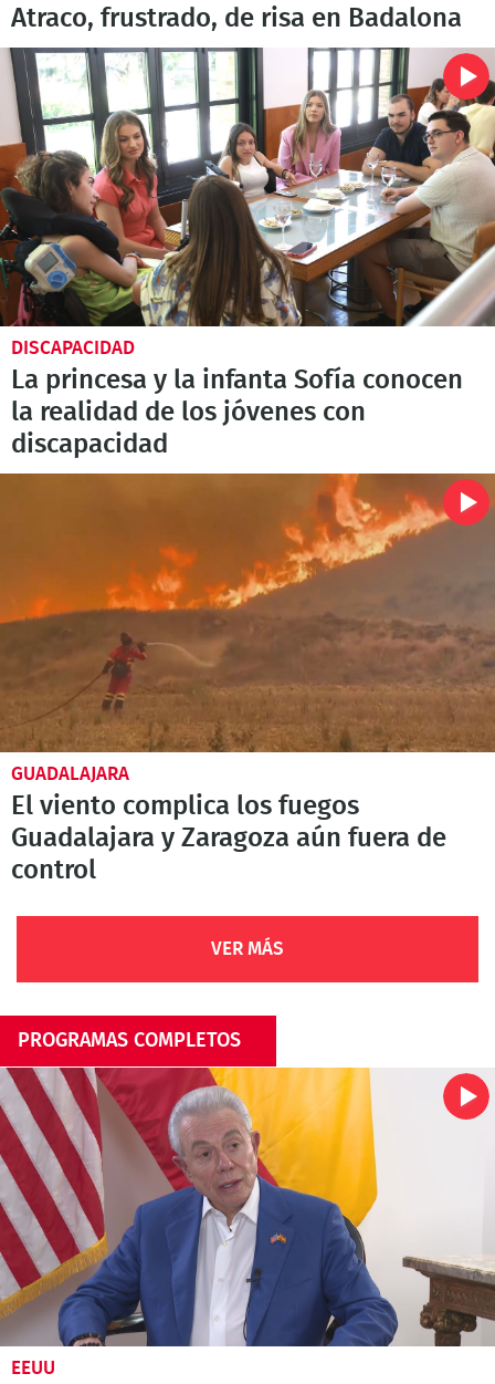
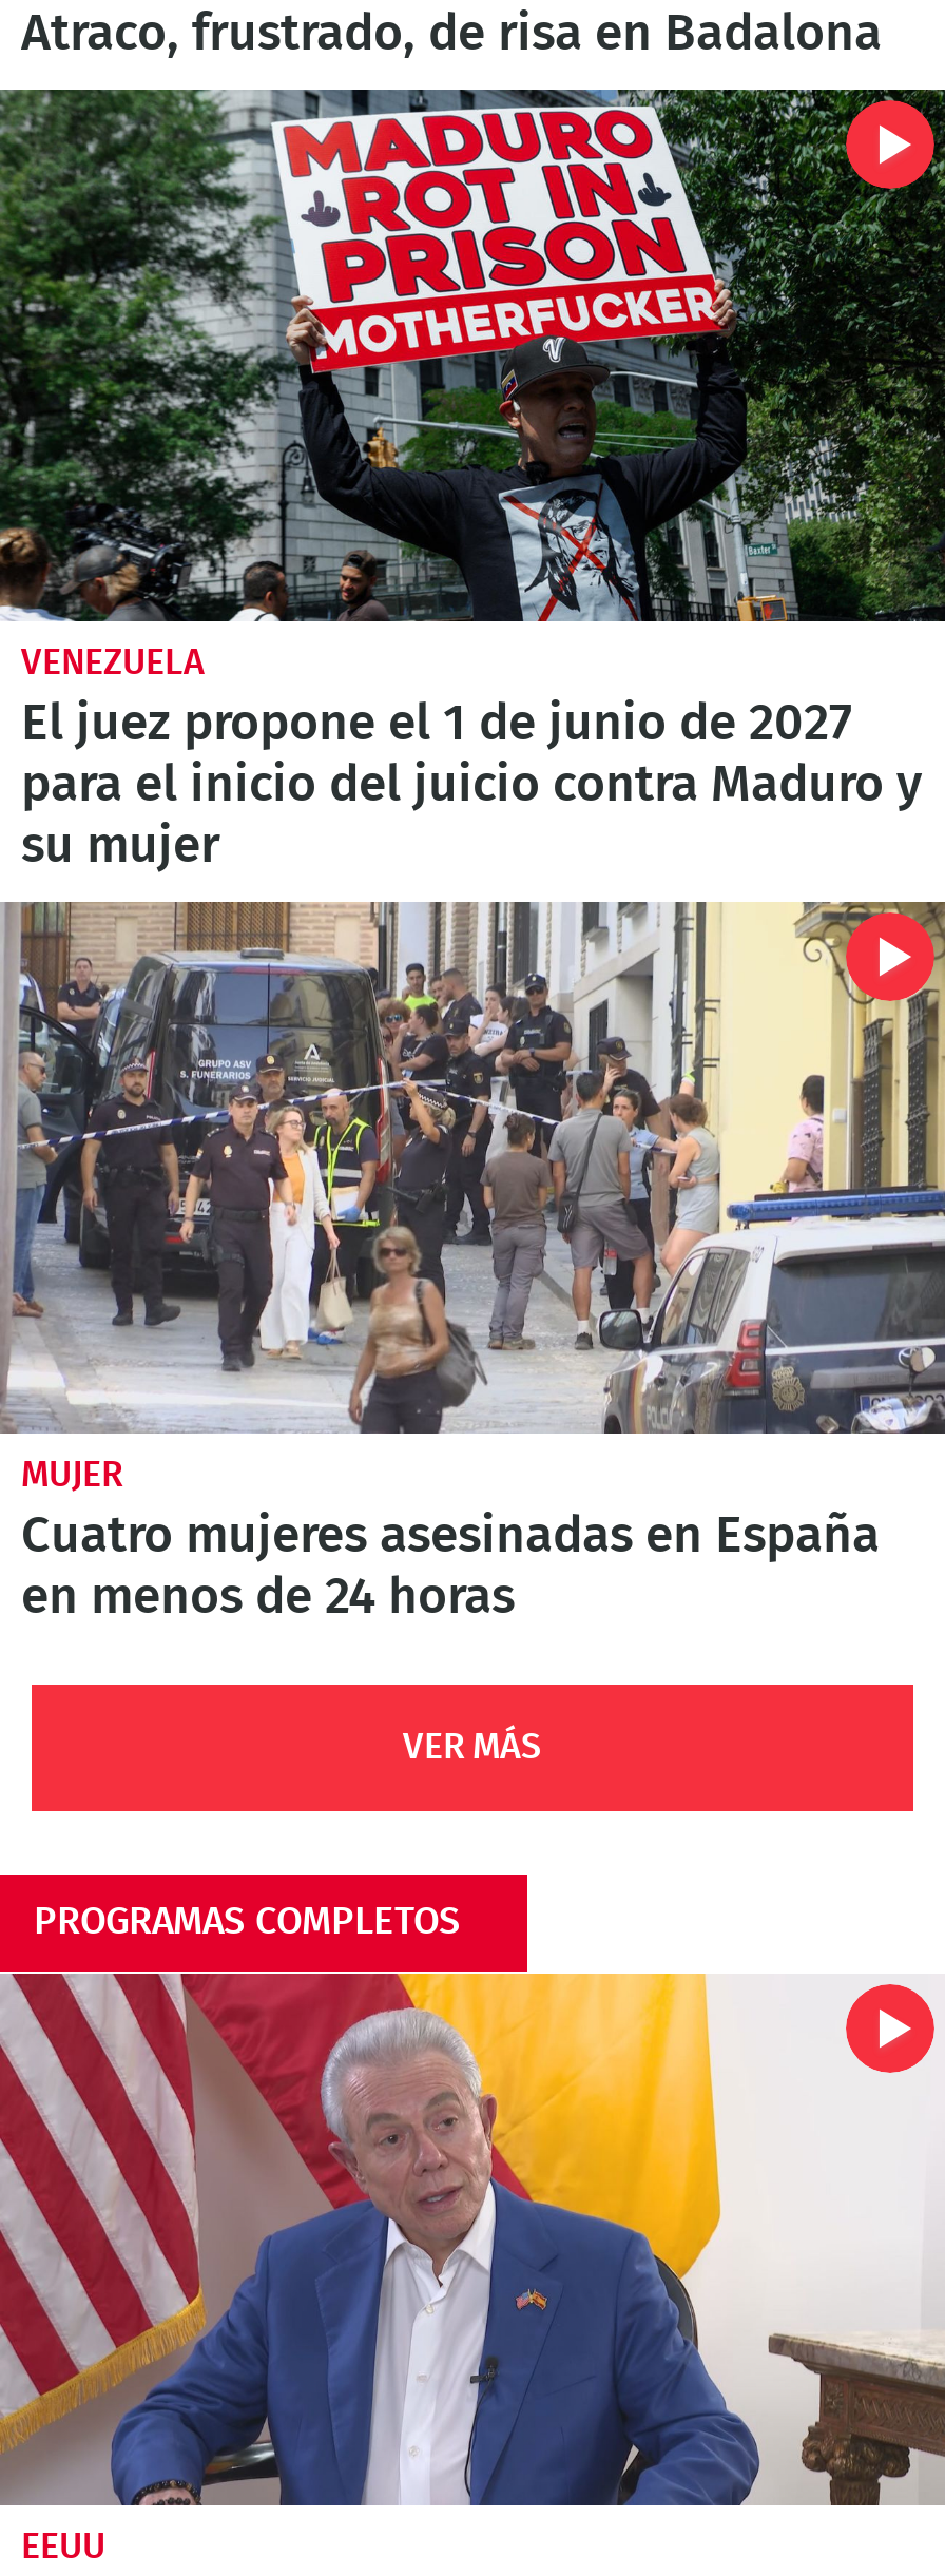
- [image]
- DISCAPACIDAD
- La princesa y la infanta Sofía conocen
- la realidad de los jóvenes con
- discapacidad
+ [image]
+ VENEZUELA
+ El juez propone el 1 de junio de 2027
+ para el inicio del juicio contra Maduro y
+ su mujer

- [image]
- GUADALAJARA
- El viento complica los fuegos
- Guadalajara y Zaragoza aún fuera de
- control
+ [image]
+ MUJER
+ Cuatro mujeres asesinadas en España
+ en menos de 24 horas
